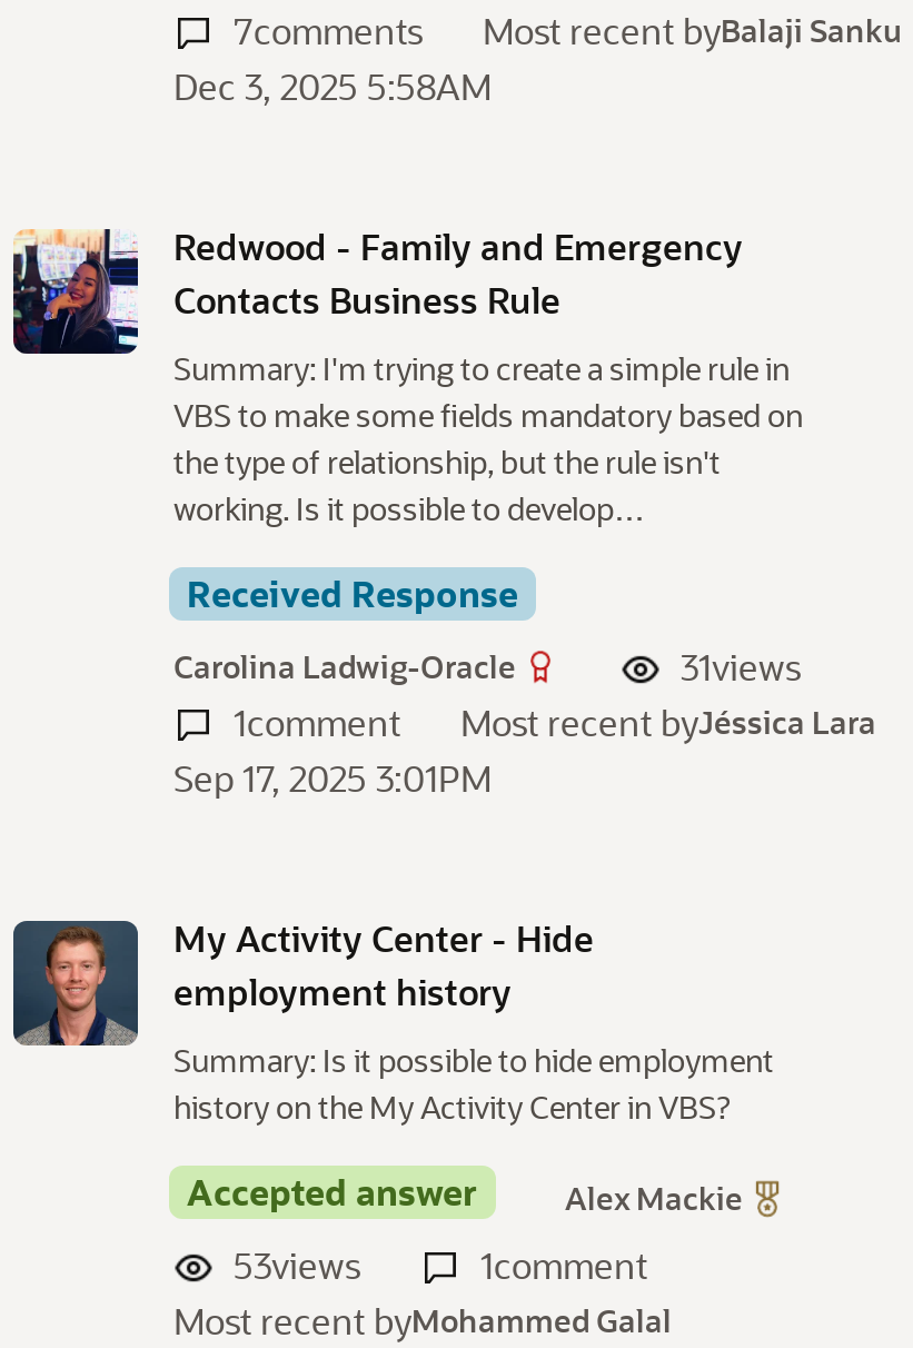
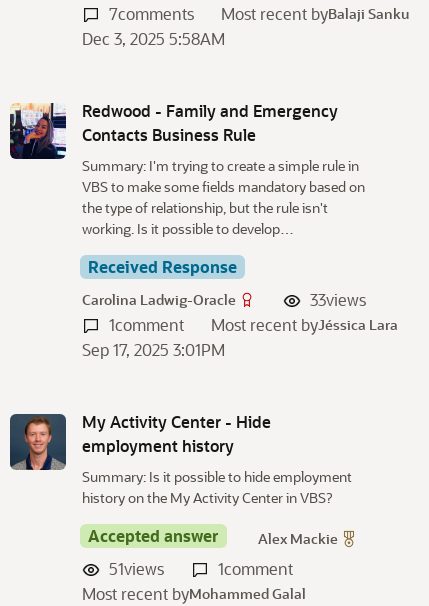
- 31views
+ 33views

- 53views
+ 51views
